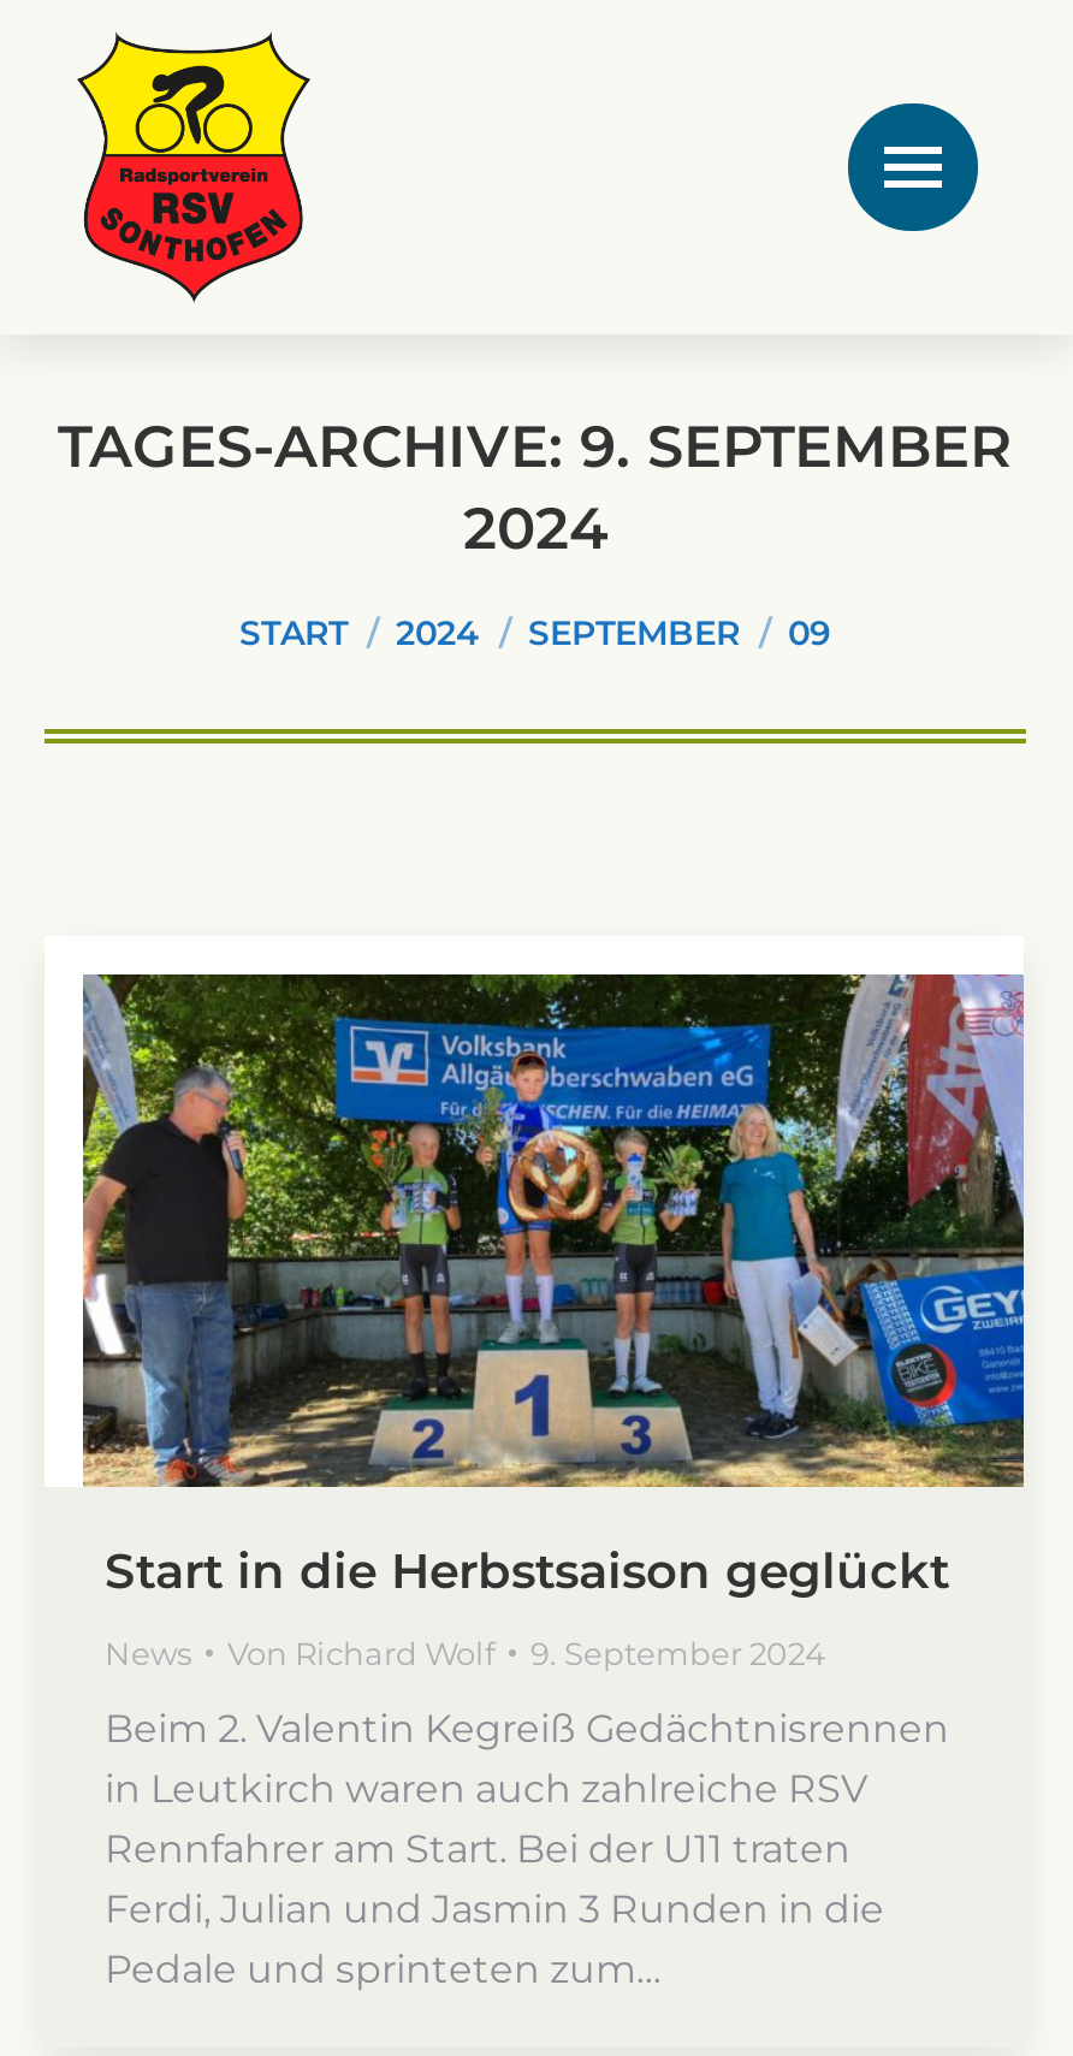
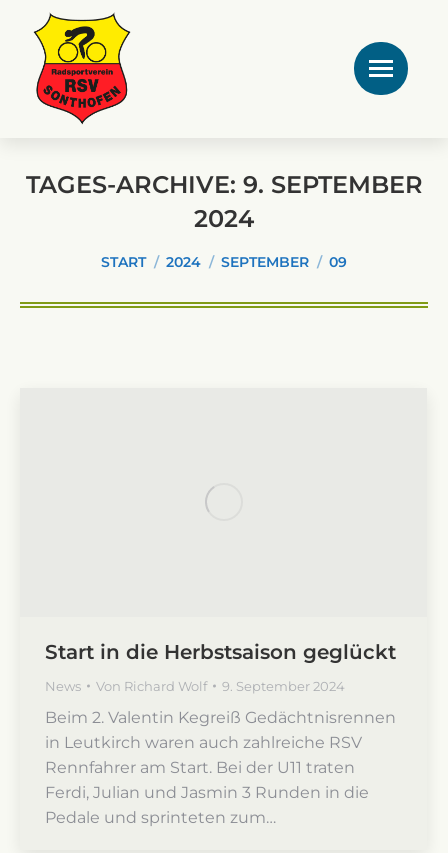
- [image]
